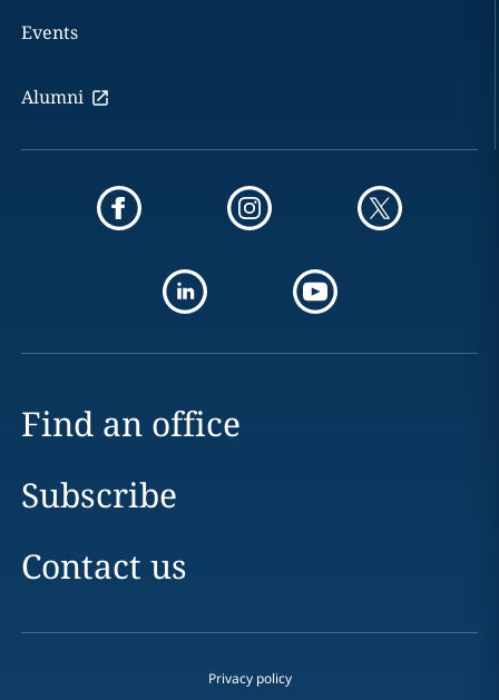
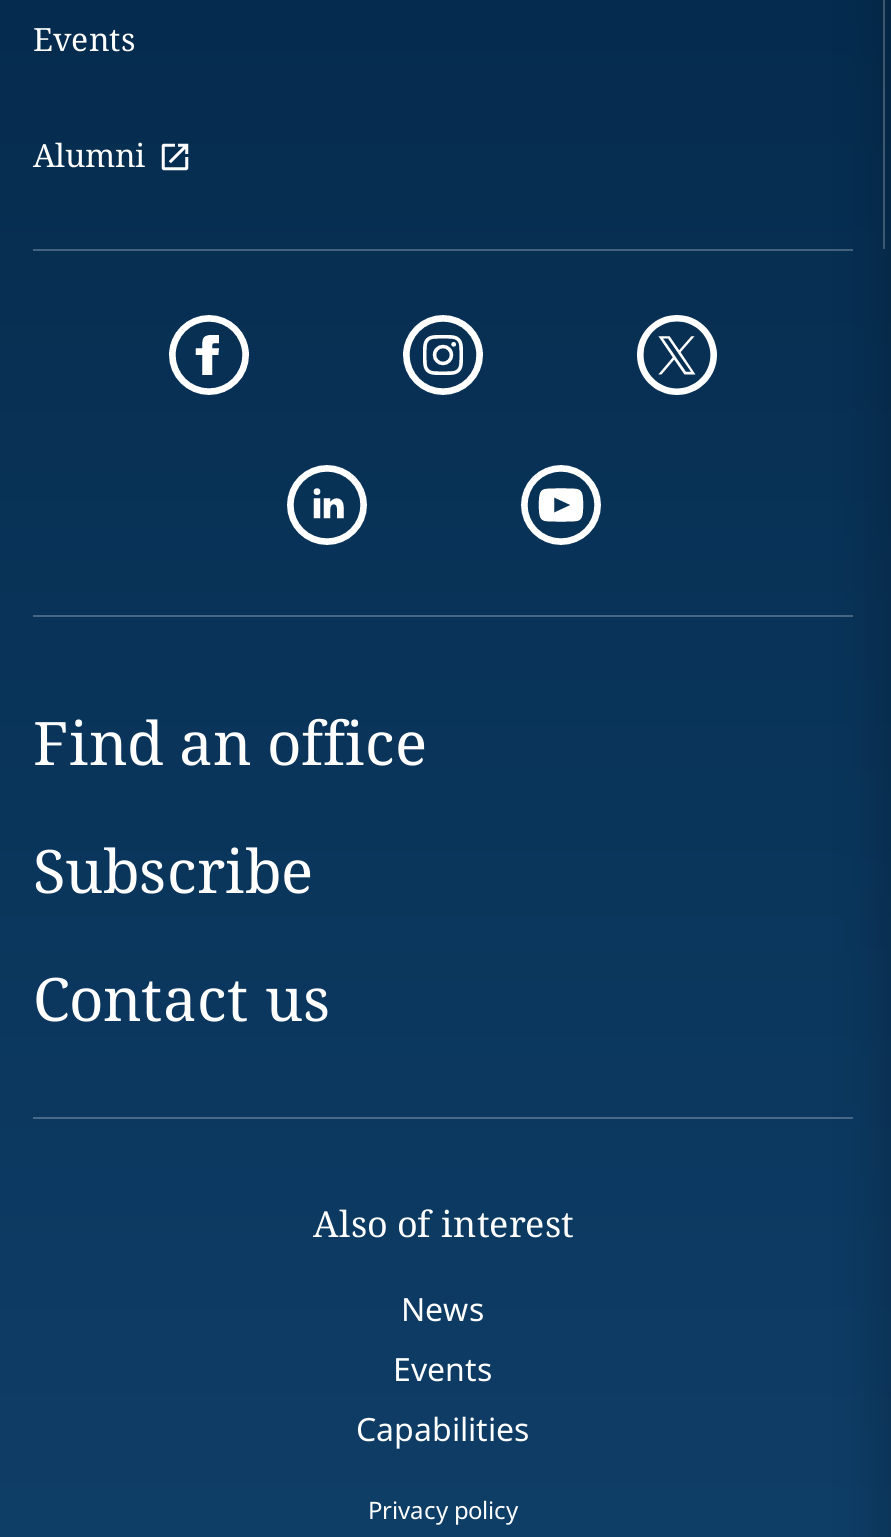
+ Also of interest
+ News
+ Events
+ Capabilities
